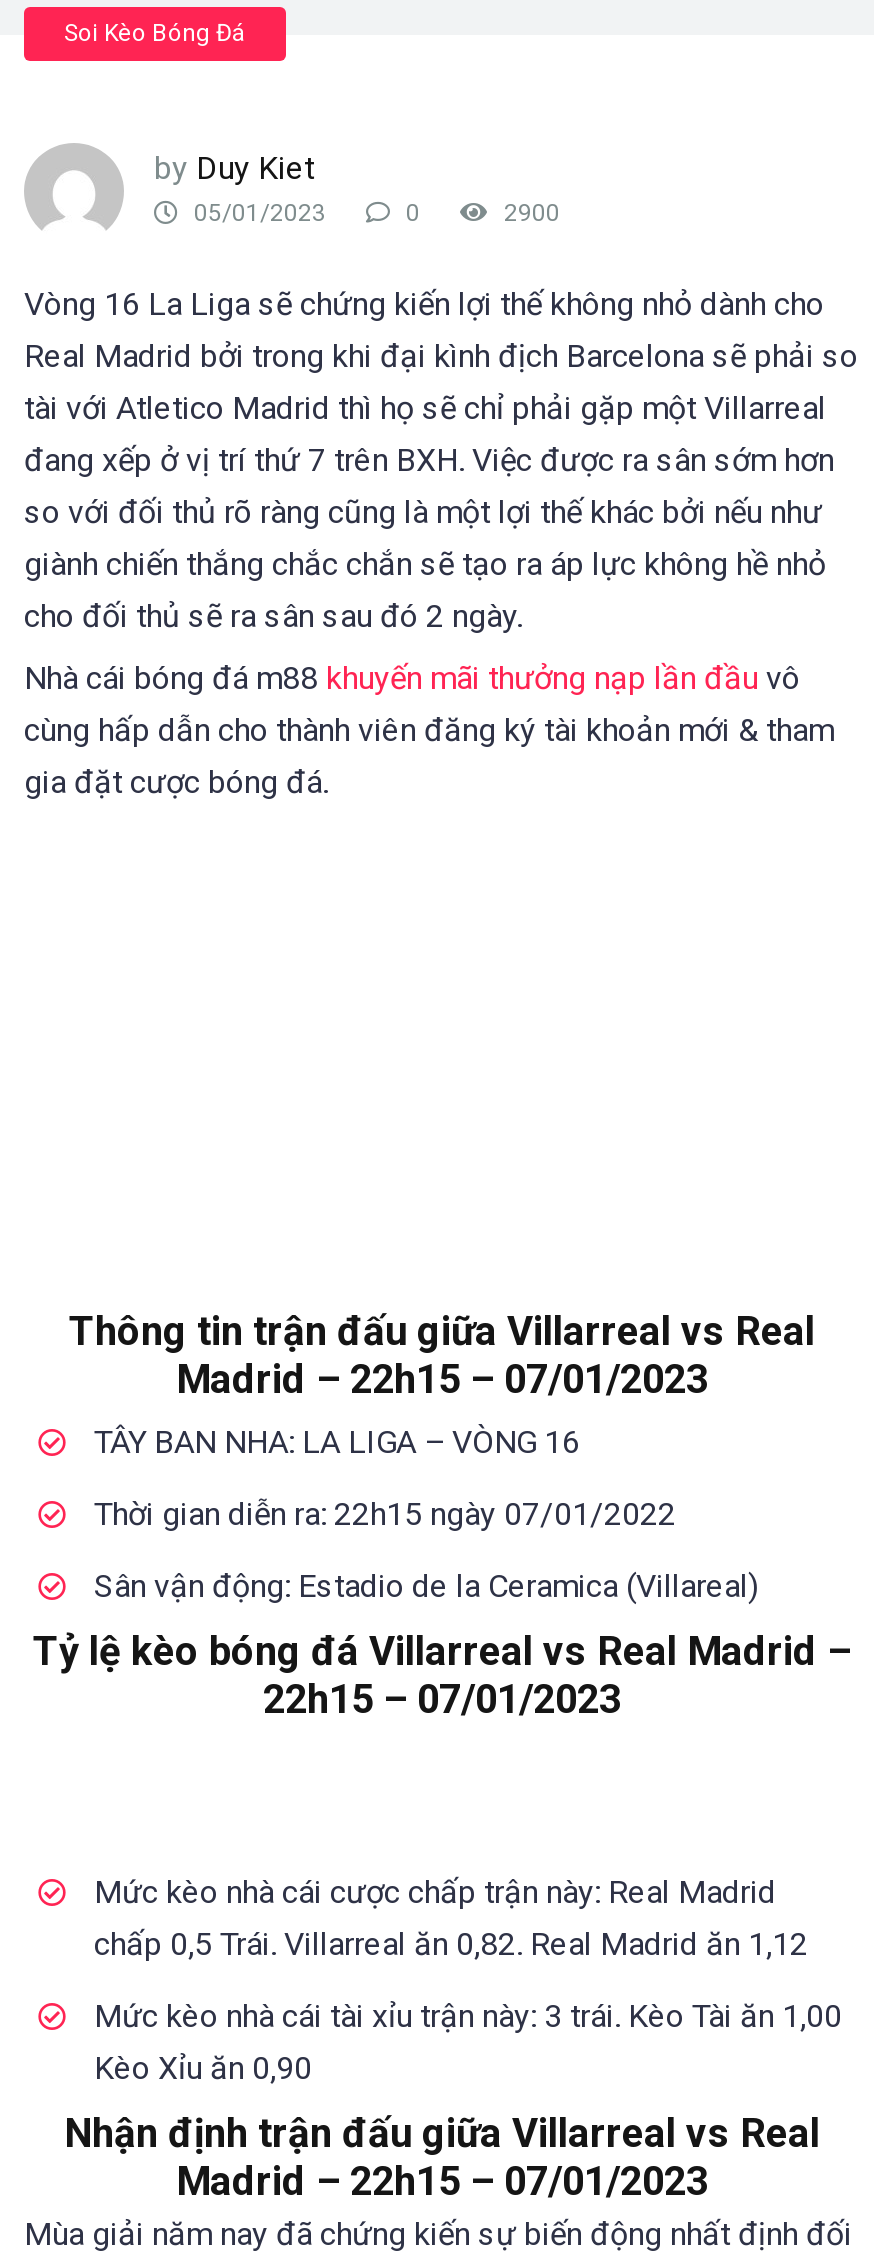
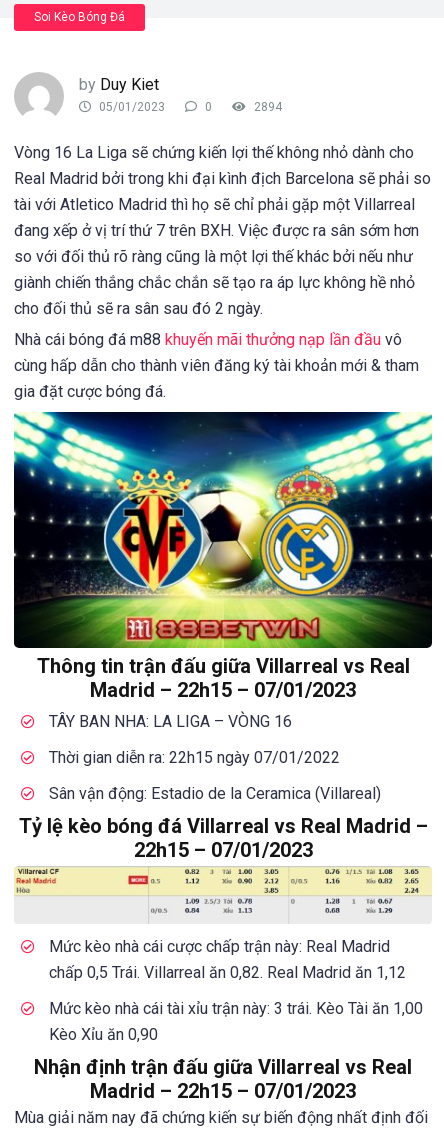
- 2900
+ 2894

+ [image]

+ [image]
